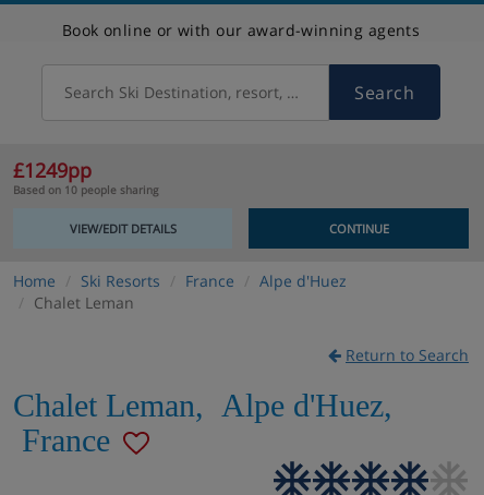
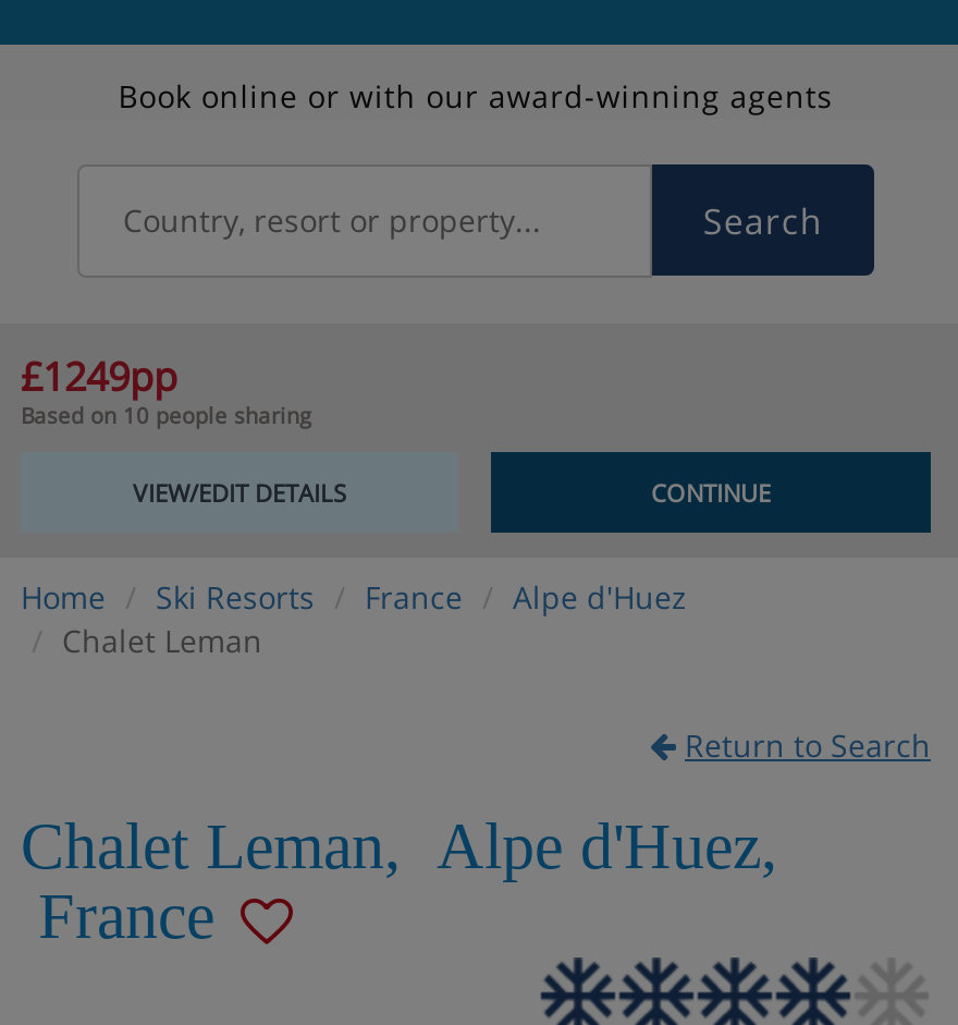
- Search Ski Destination, resort, country Search
+ Country, resort or property...
+ Search
